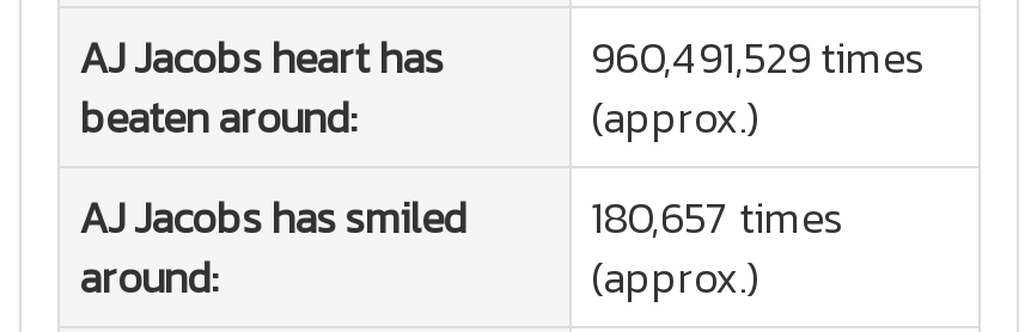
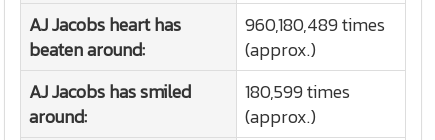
- 960,491,529 times
+ 960,180,489 times

- AJ Jacobs has smiled 180,657 times
+ AJ Jacobs has smiled 180,599 times
